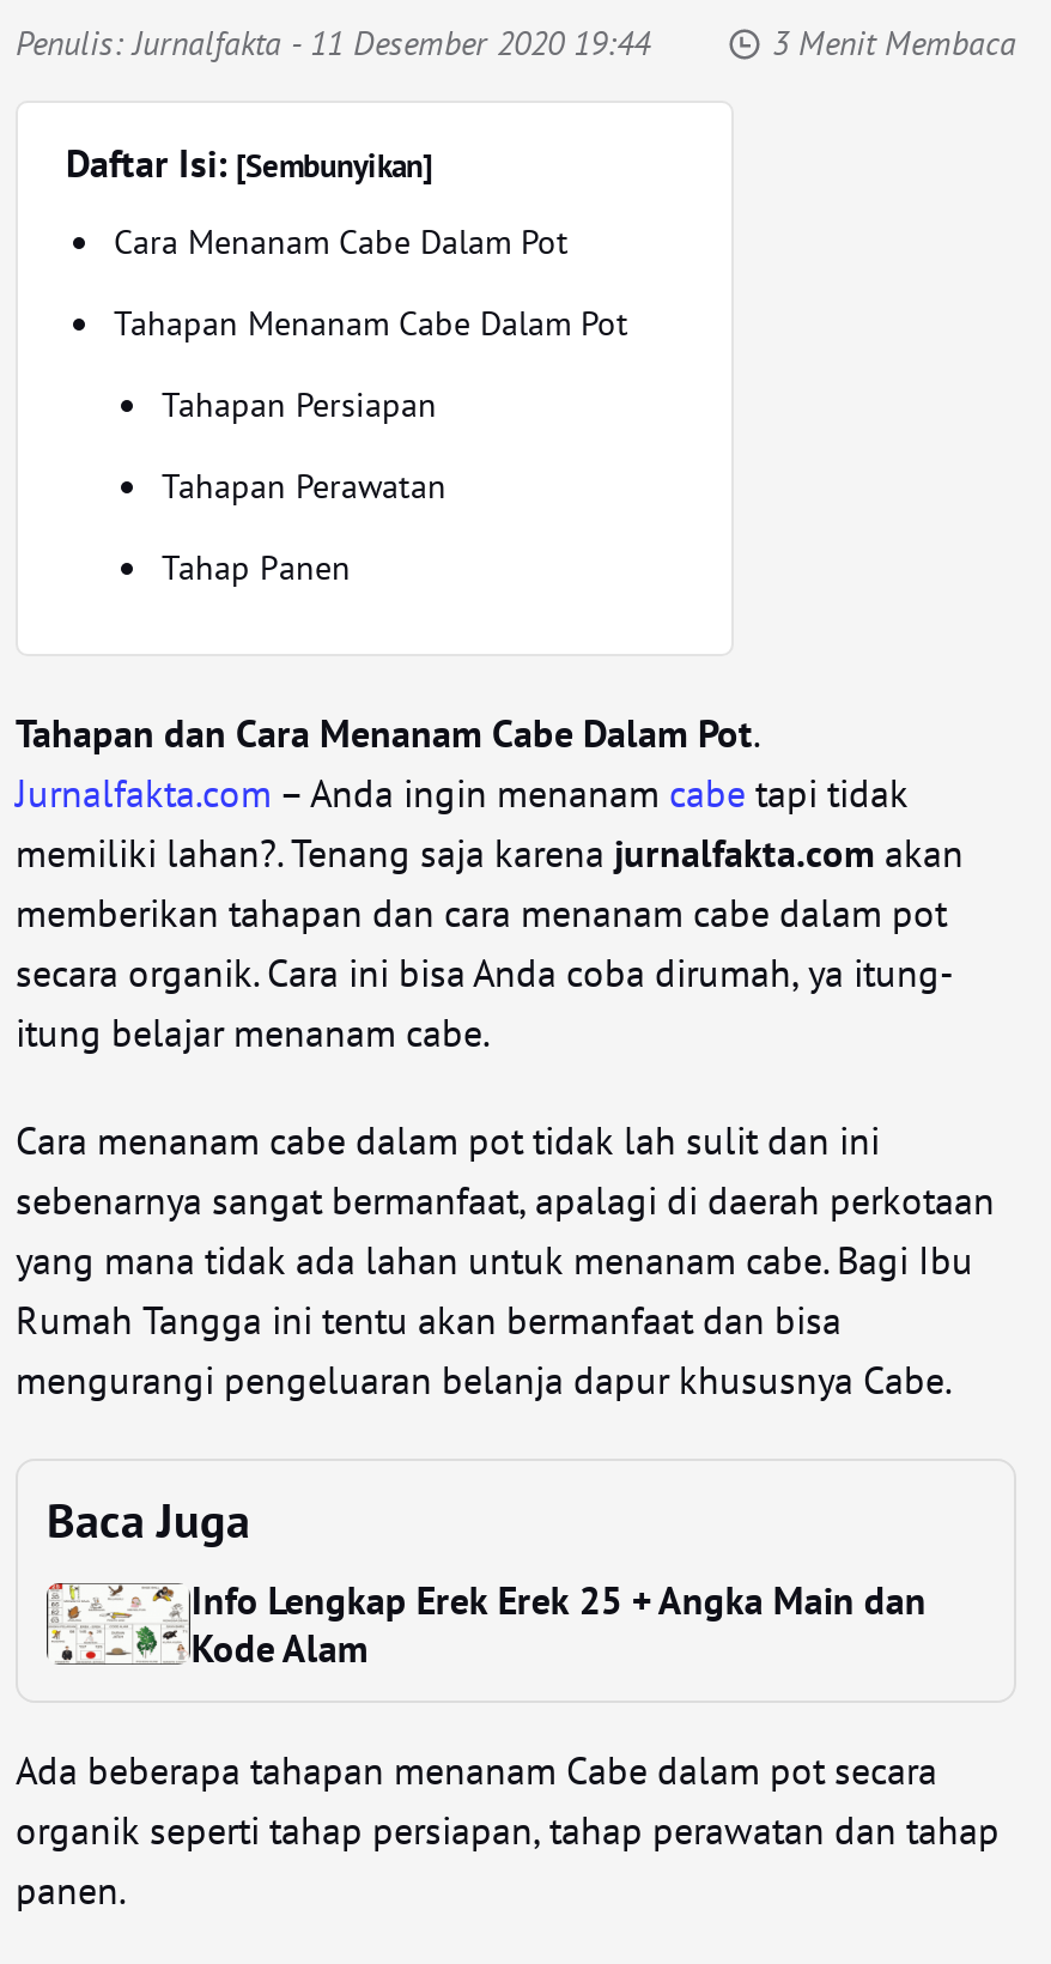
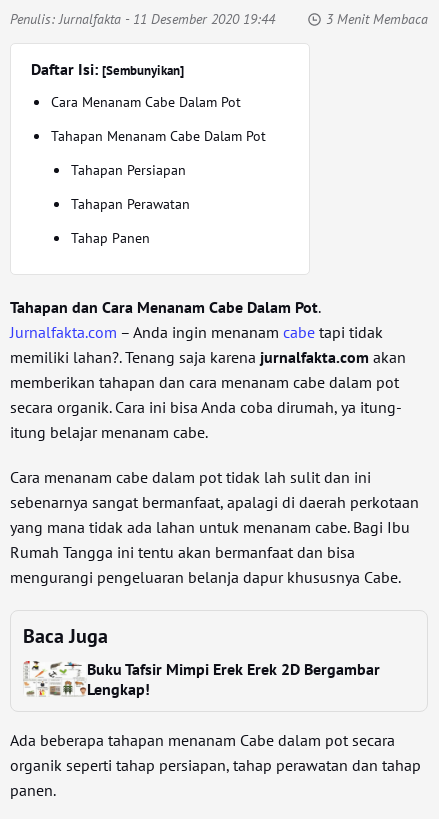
- [image]
- Info Lengkap Erek Erek 25 + Angka Main dan
- Kode Alam
+ [image]
+ Buku Tafsir Mimpi Erek Erek 2D Bergambar
+ Lengkap!
